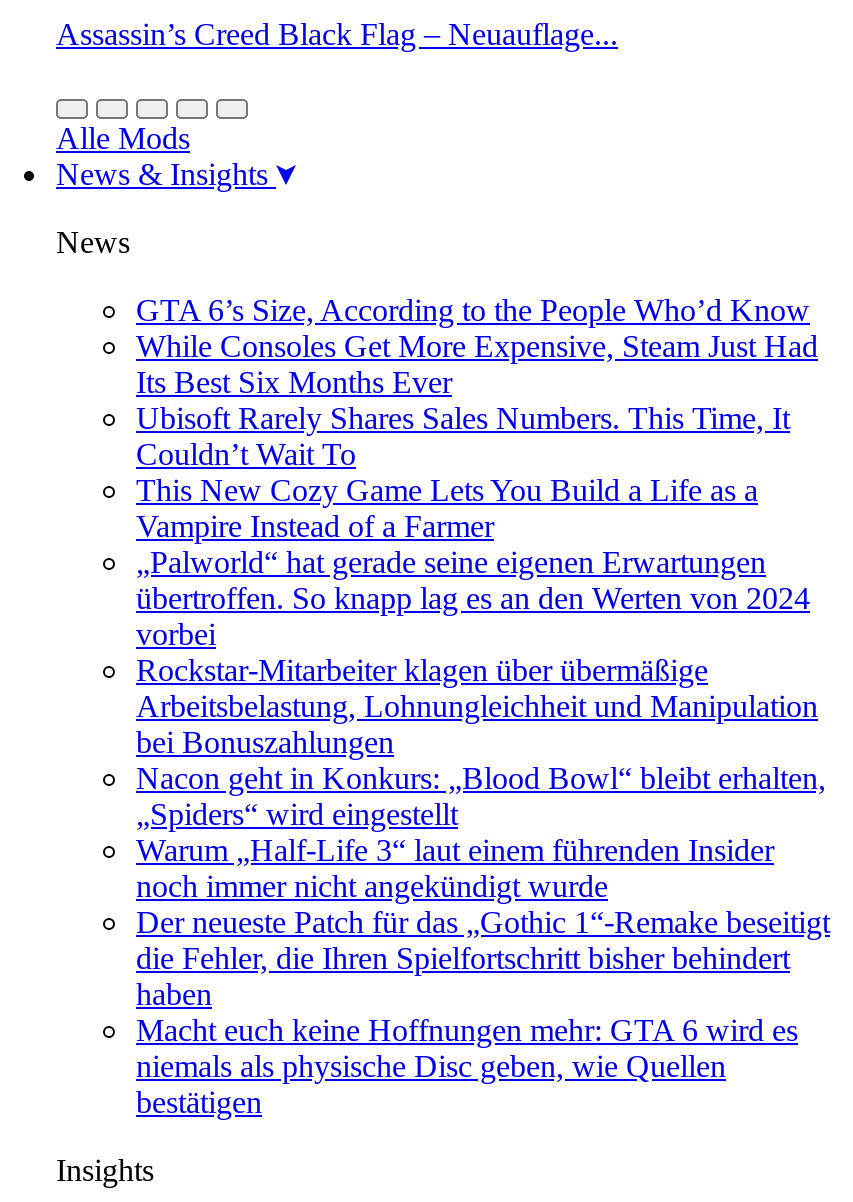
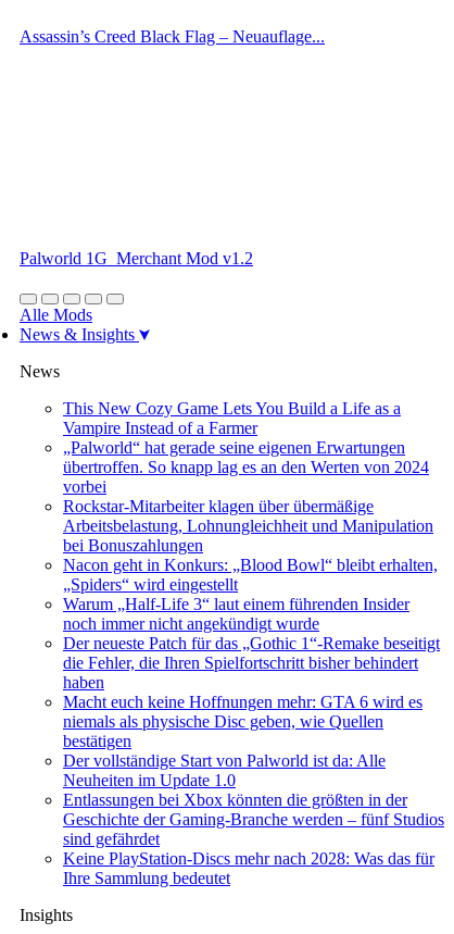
+ Palworld 1G_Merchant Mod v1.2

- GTA 6’s Size, According to the People Who’d Know
- While Consoles Get More Expensive, Steam Just Had
- Its Best Six Months Ever
- Ubisoft Rarely Shares Sales Numbers. This Time, It
- Couldn’t Wait To

+ Der vollständige Start von Palworld ist da: Alle
+ Neuheiten im Update 1.0
+ Entlassungen bei Xbox könnten die größten in der
+ Geschichte der Gaming-Branche werden – fünf Studios
+ sind gefährdet
+ Keine PlayStation-Discs mehr nach 2028: Was das für
+ Ihre Sammlung bedeutet
